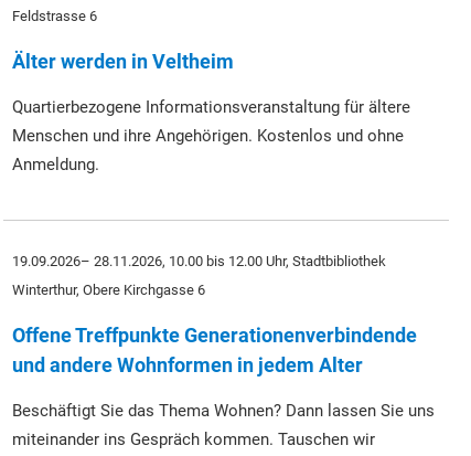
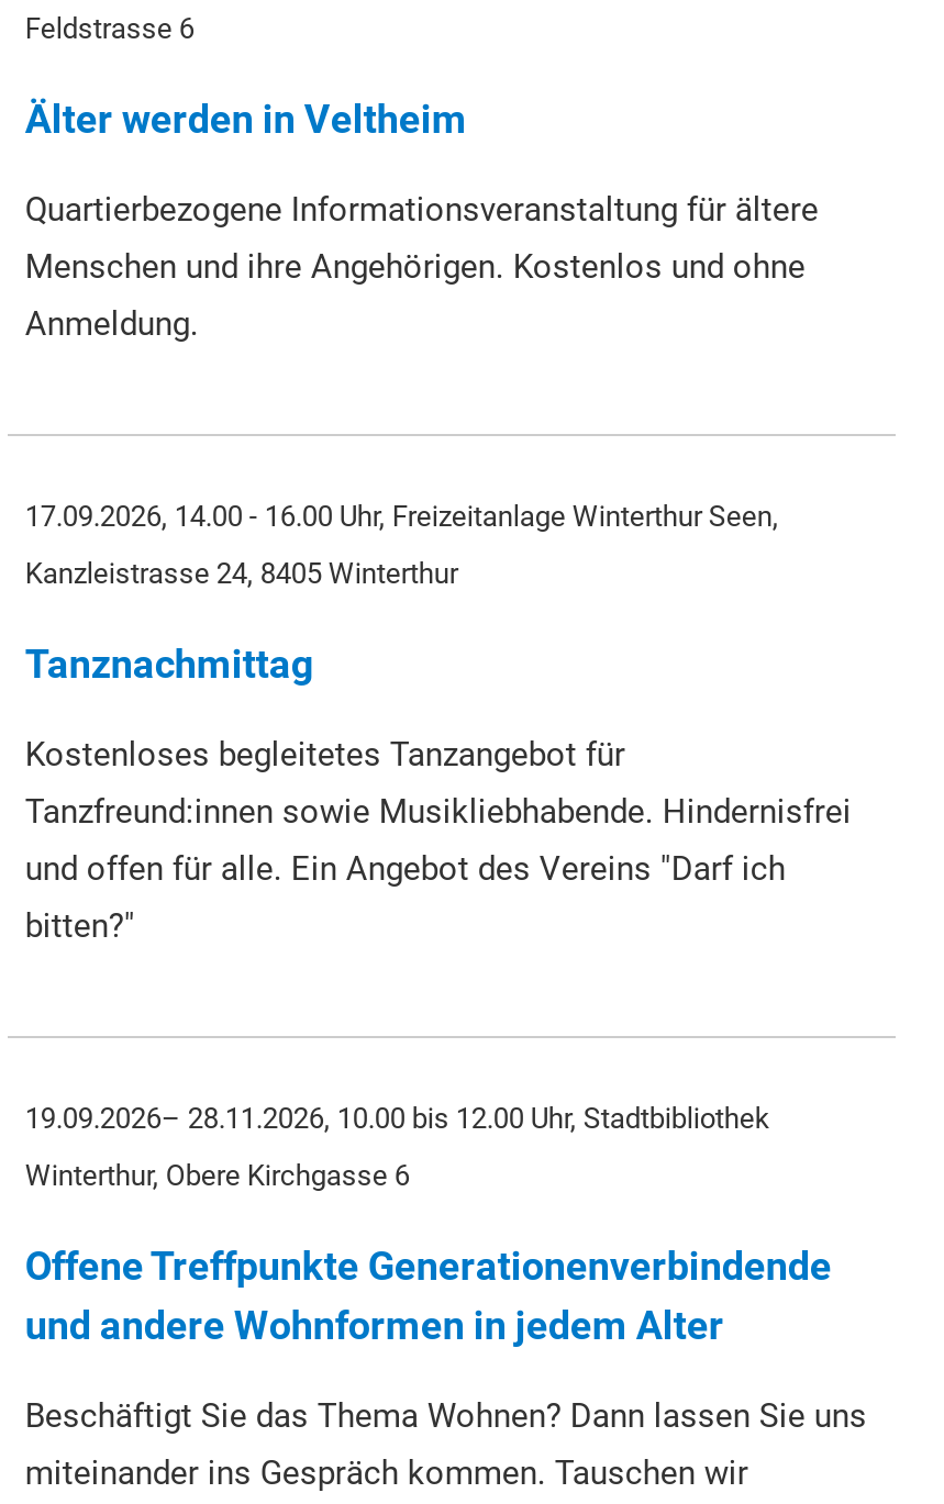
+ 17.09.2026, 14.00 - 16.00 Uhr, Freizeitanlage Winterthur Seen,
+ Kanzleistrasse 24, 8405 Winterthur
+ Tanznachmittag
+ Kostenloses begleitetes Tanzangebot für
+ Tanzfreund:innen sowie Musikliebhabende. Hindernisfrei
+ und offen für alle. Ein Angebot des Vereins "Darf ich
+ bitten?"
